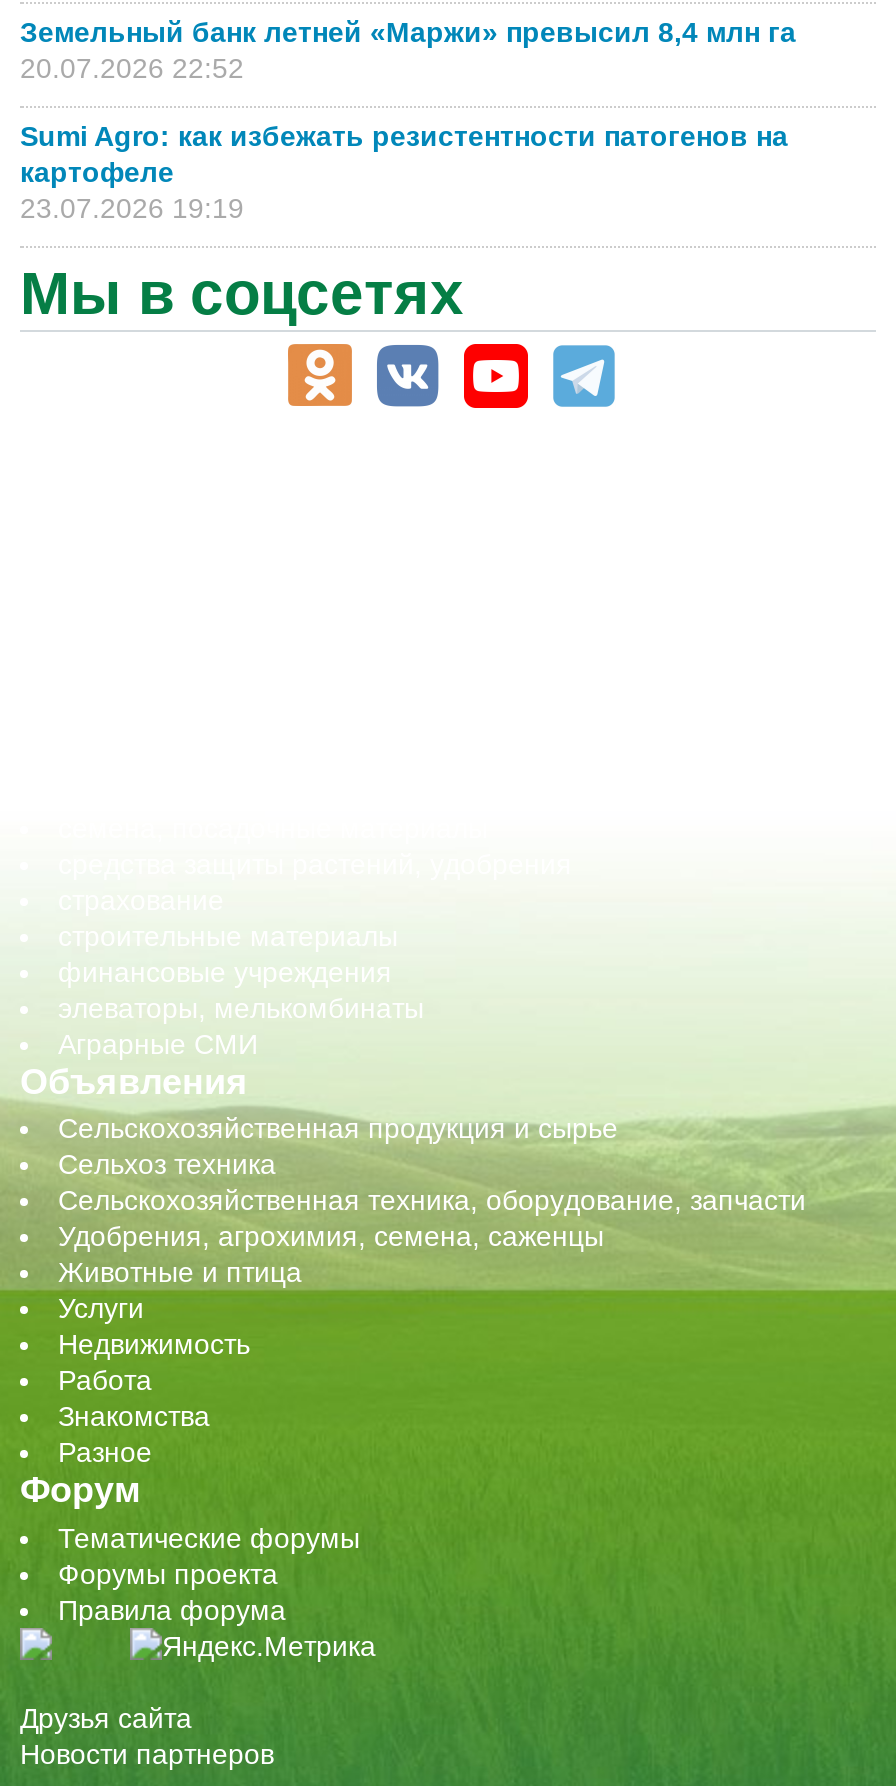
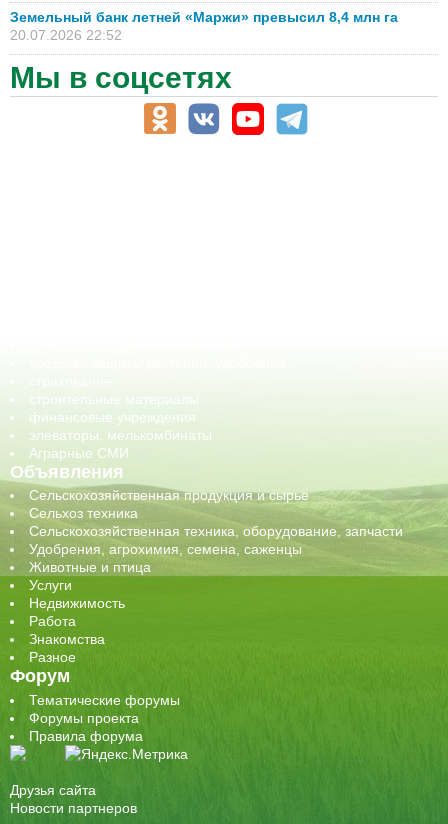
- Sumi Agro: как избежать резистентности патогенов на
- картофеле
- 23.07.2026 19:19
